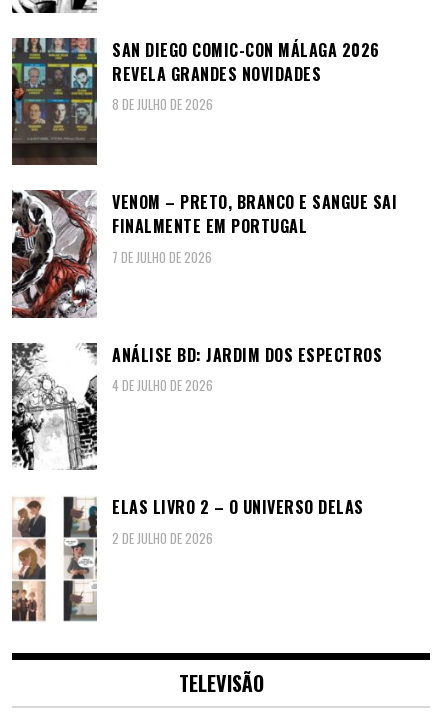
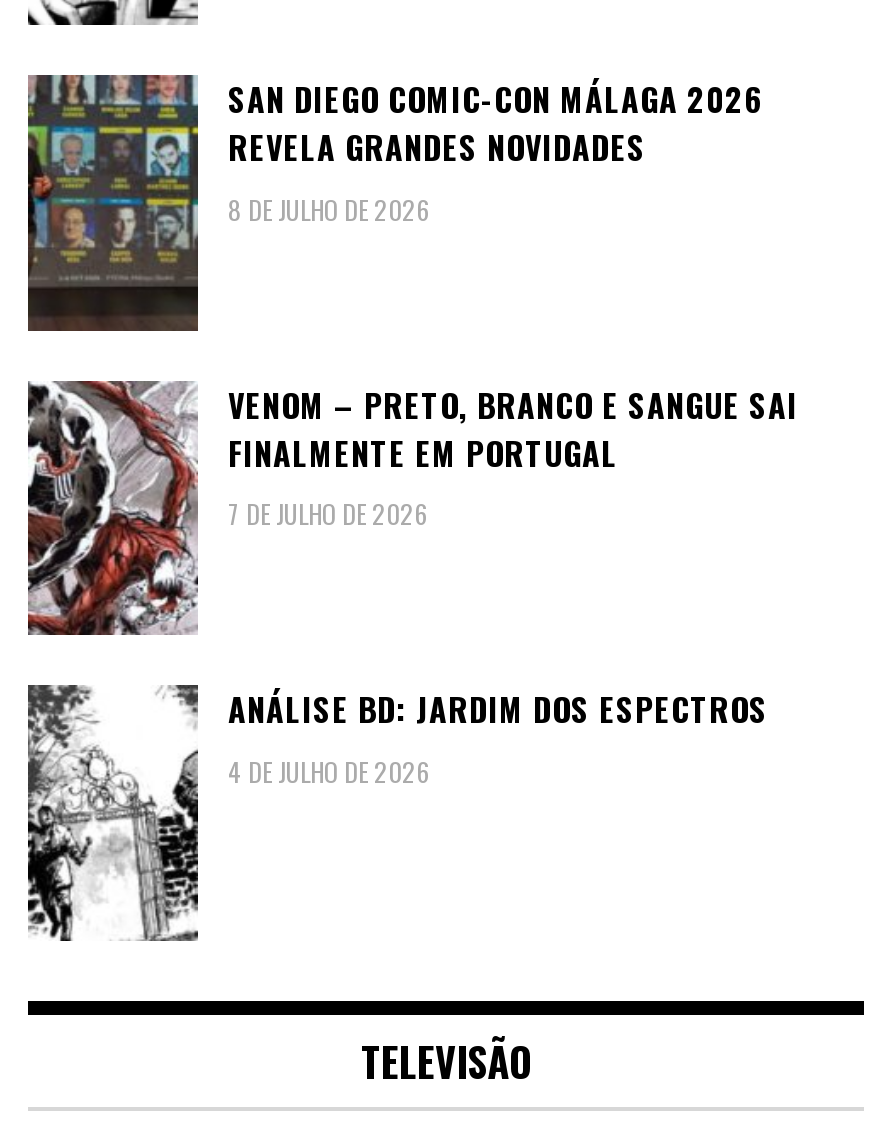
- [image]

- [image]
- ELAS LIVRO 2 – O UNIVERSO DELAS
- 2 DE JULHO DE 2026
